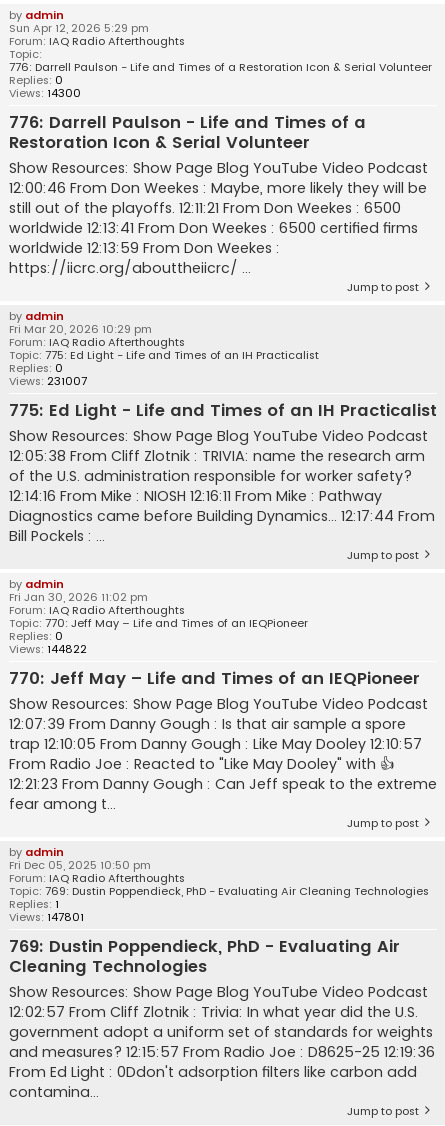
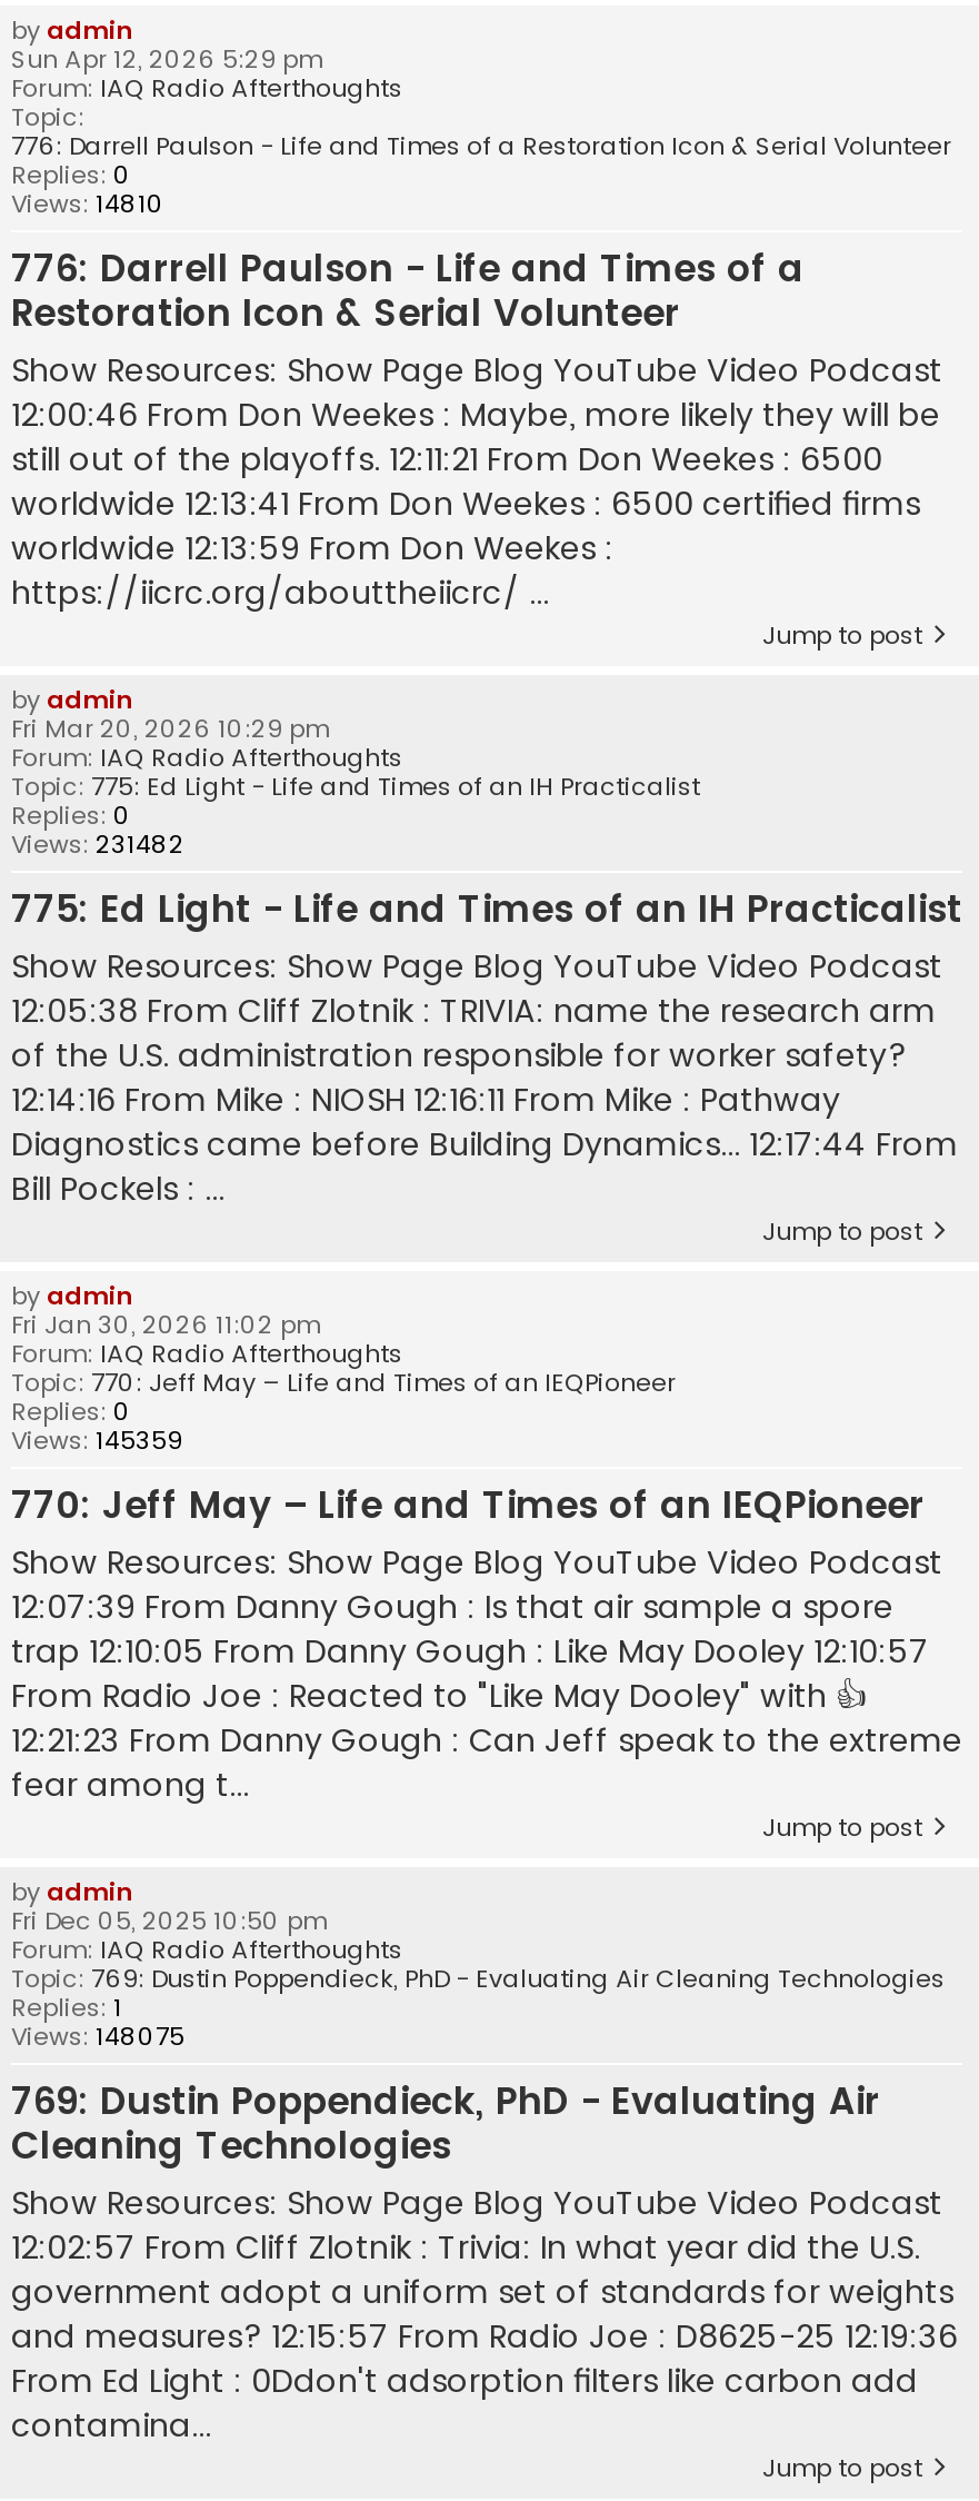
- Views: 14300
+ Views: 14810

- Views: 231007
+ Views: 231482

- Views: 144822
+ Views: 145359

- Views: 147801
+ Views: 148075
